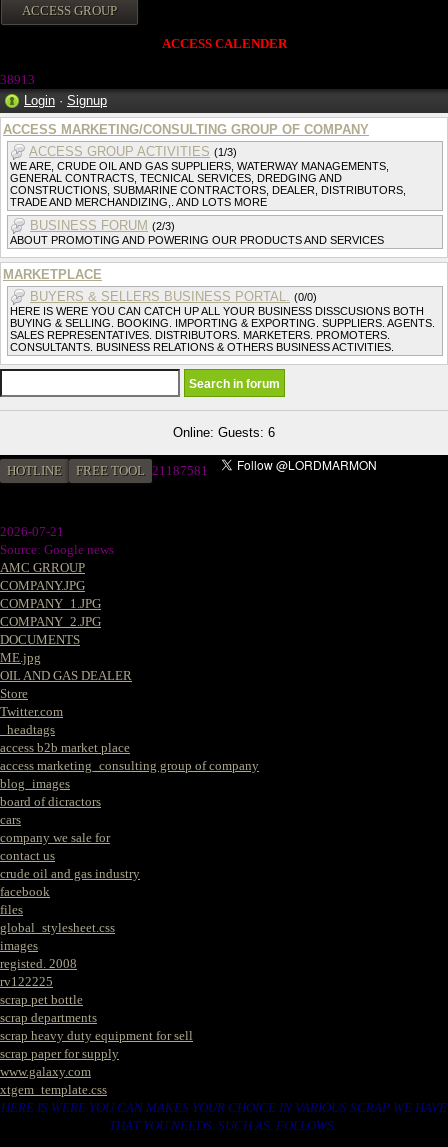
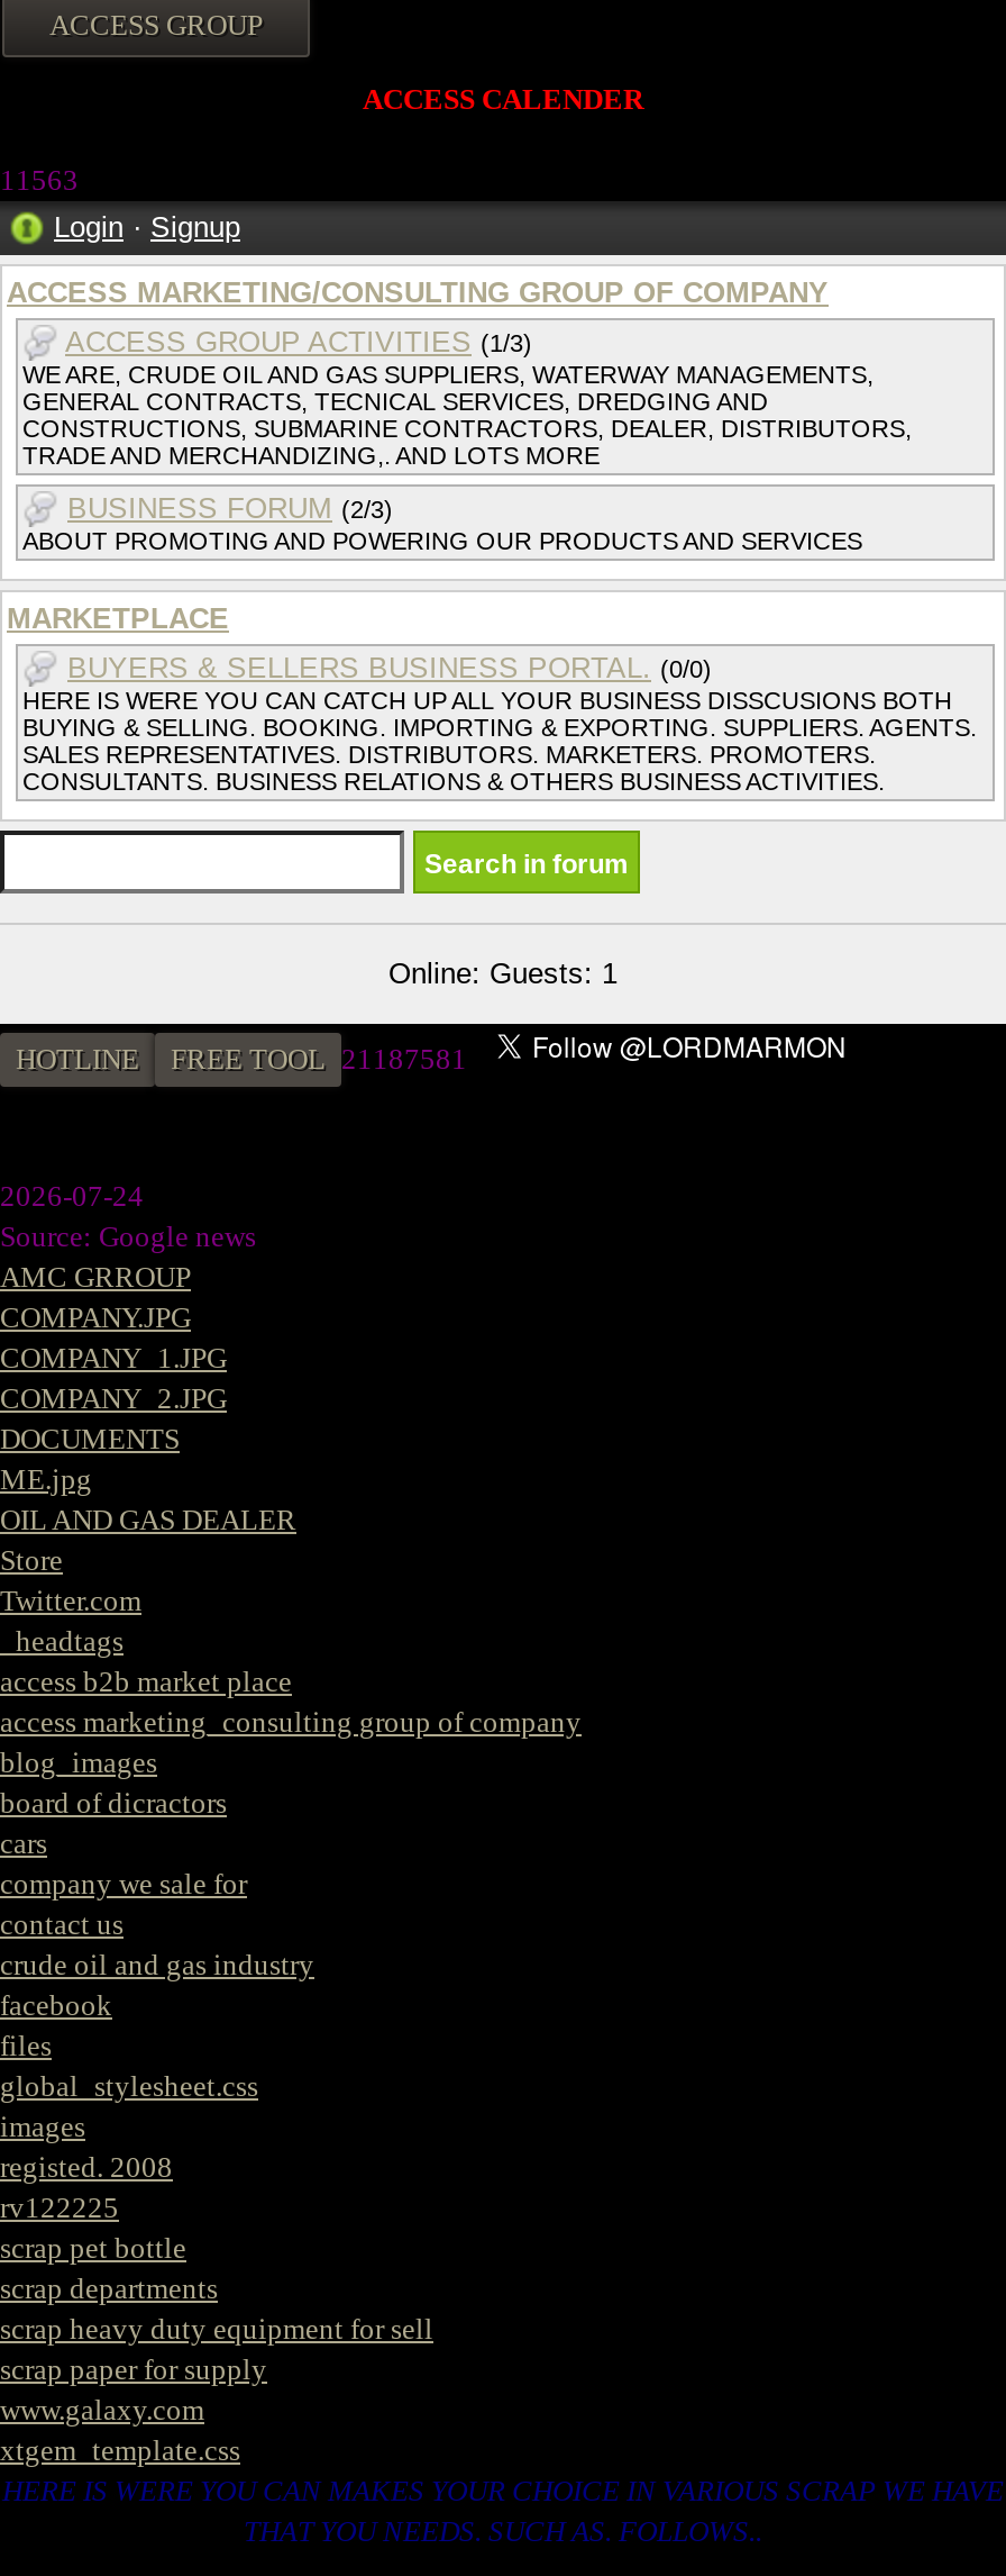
- 38913
+ 11563

- Online: Guests: 6
+ Online: Guests: 1

- 2026-07-21
+ 2026-07-24
